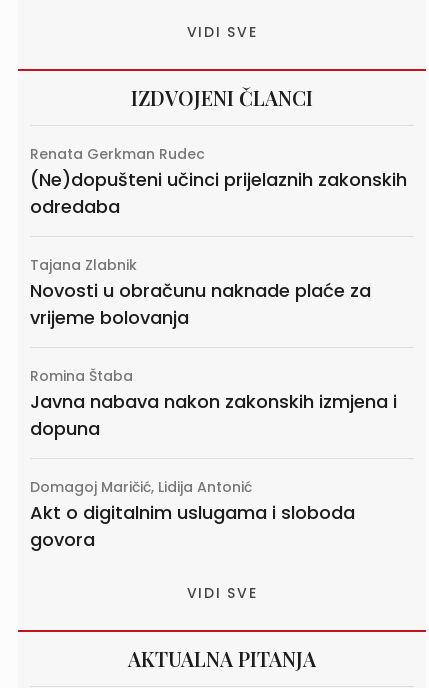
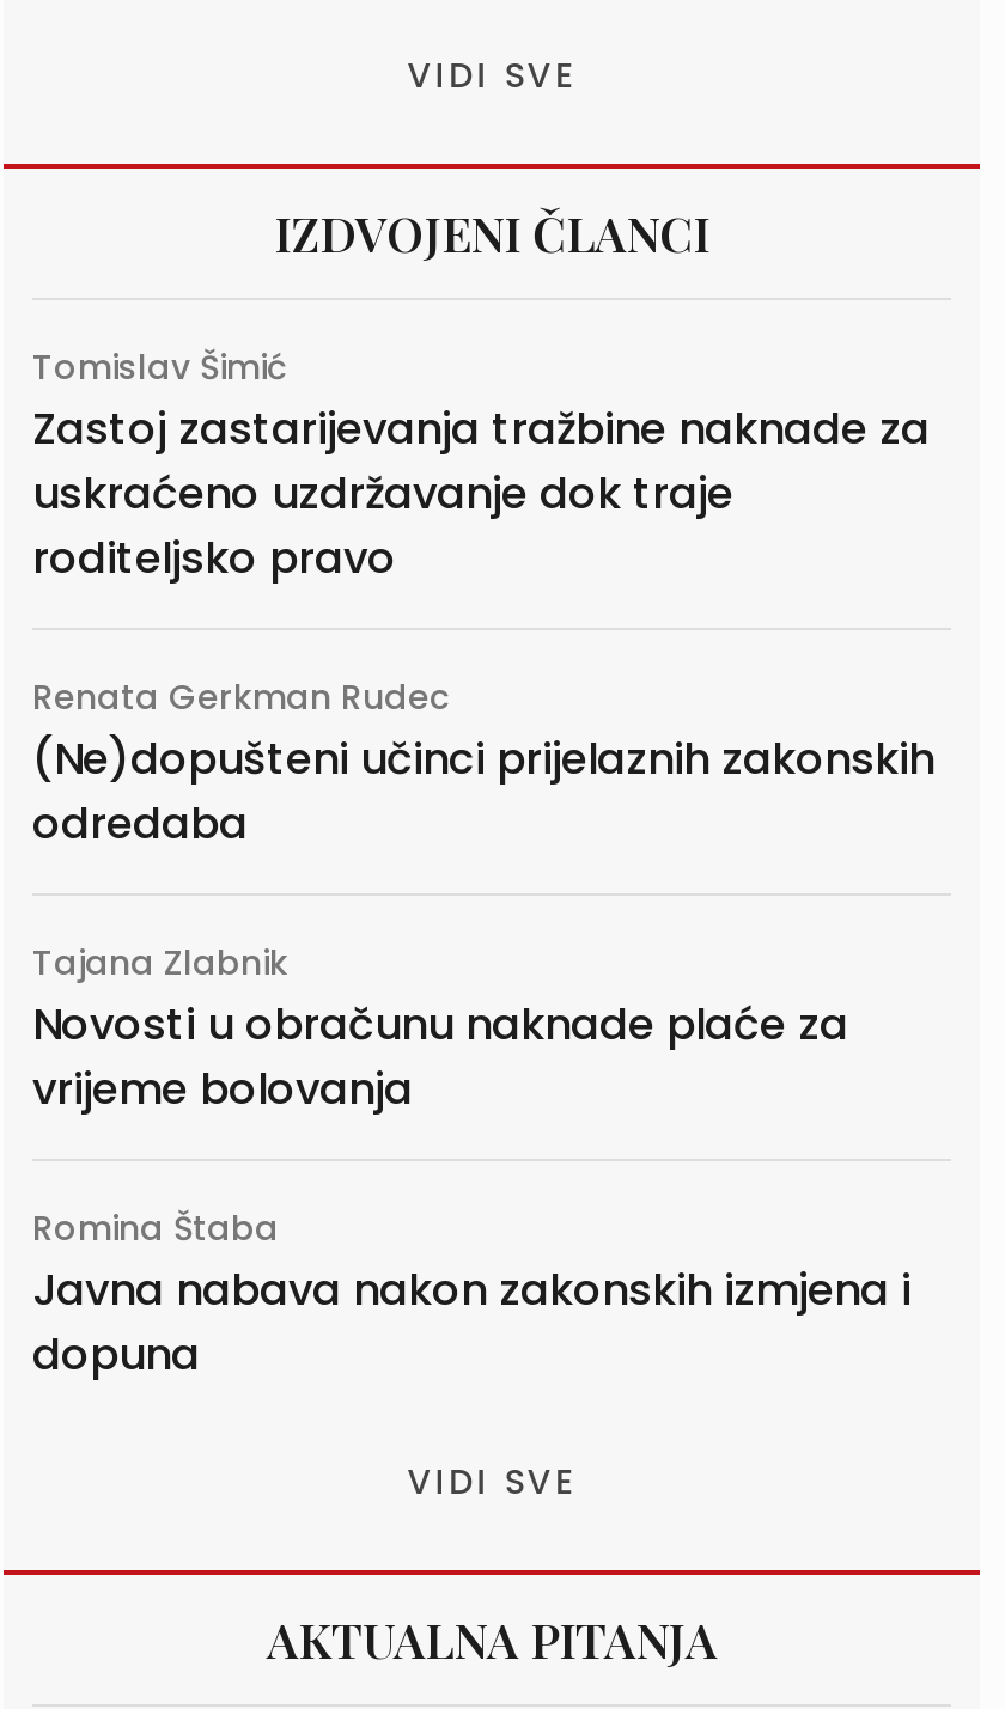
+ Tomislav Šimić
+ Zastoj zastarijevanja tražbine naknade za
+ uskraćeno uzdržavanje dok traje
+ roditeljsko pravo

moved down: Renata Gerkman Rudec | (Ne)dopušteni učinci prijelaznih zakonskih | odredaba | ... | Javna nabava nakon zakonskih izmjena i | dopuna

- Domagoj Maričić, Lidija Antonić
- Akt o digitalnim uslugama i sloboda
- govora
